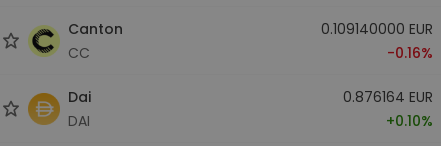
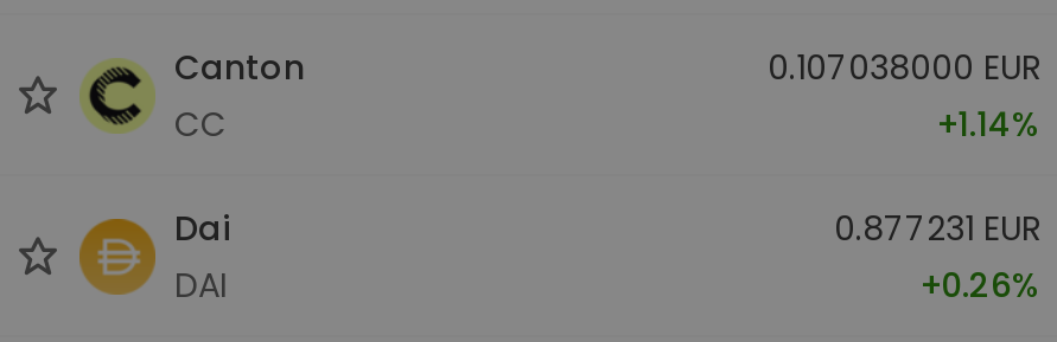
- 0.109140000 EUR
+ 0.107038000 EUR

- -0.16%
+ +1.14%

- 0.876164 EUR
+ 0.877231 EUR

- +0.10%
+ +0.26%
